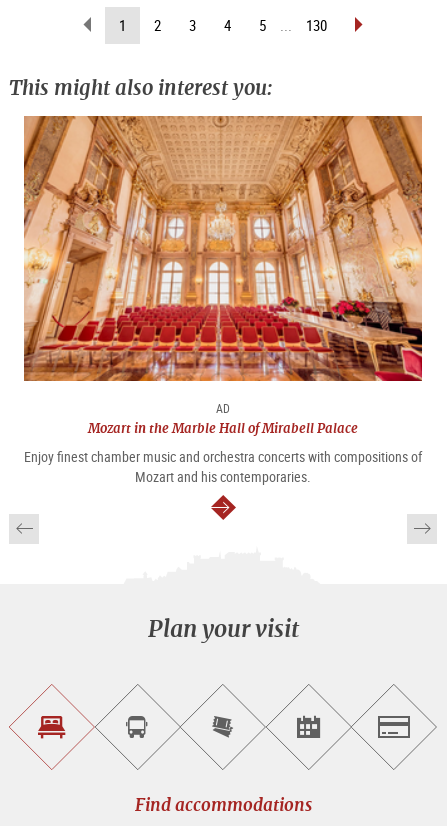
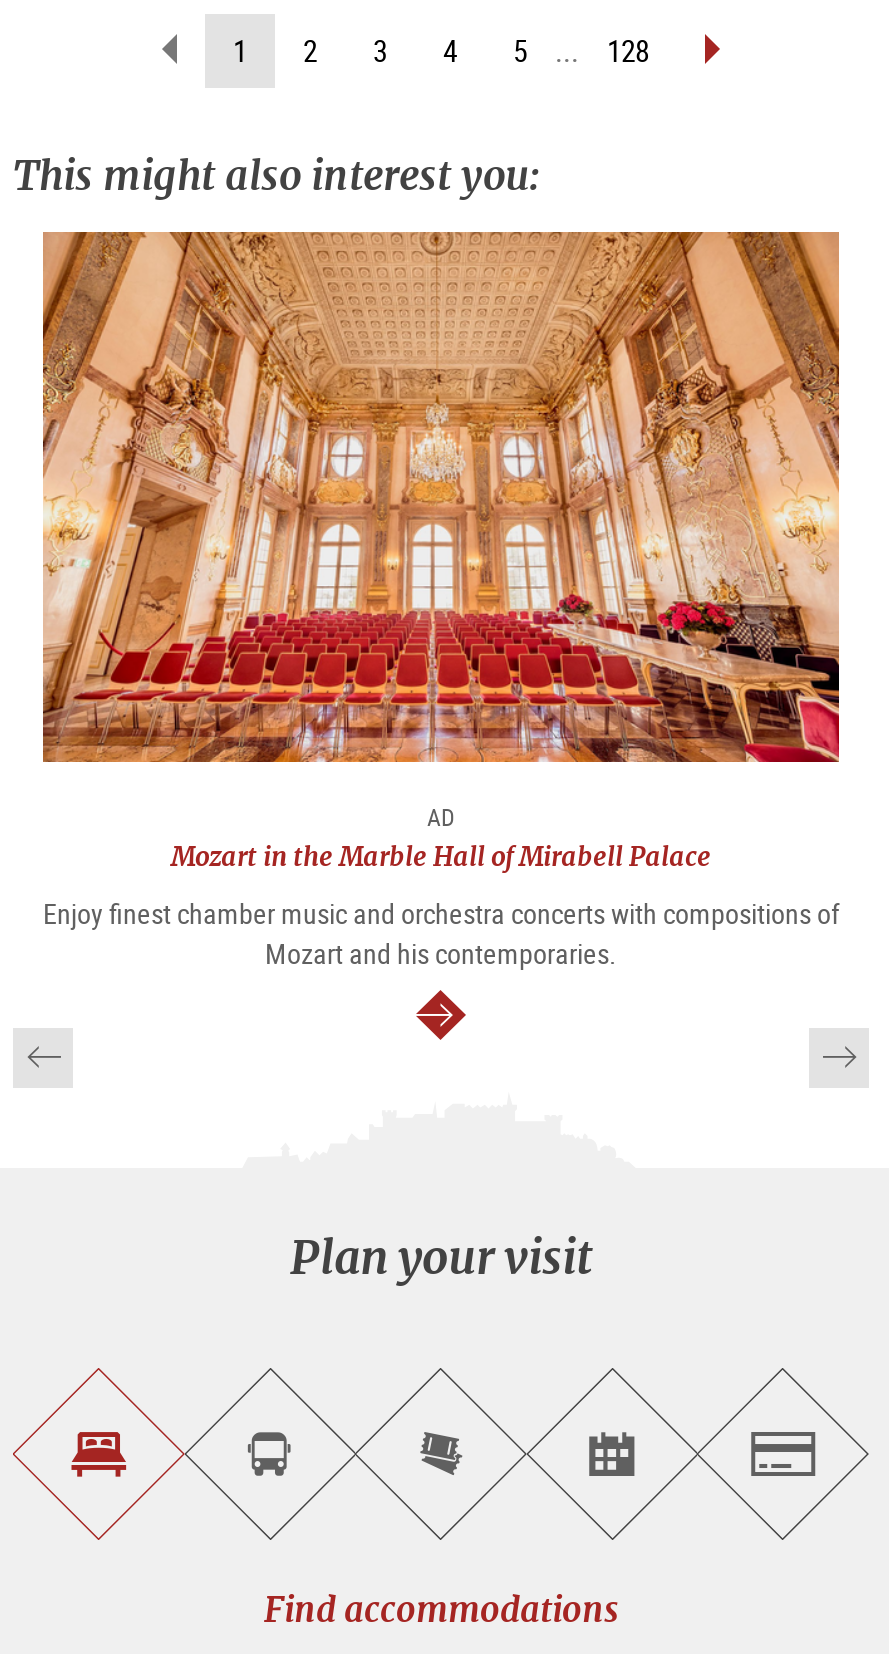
- 130
+ 128
